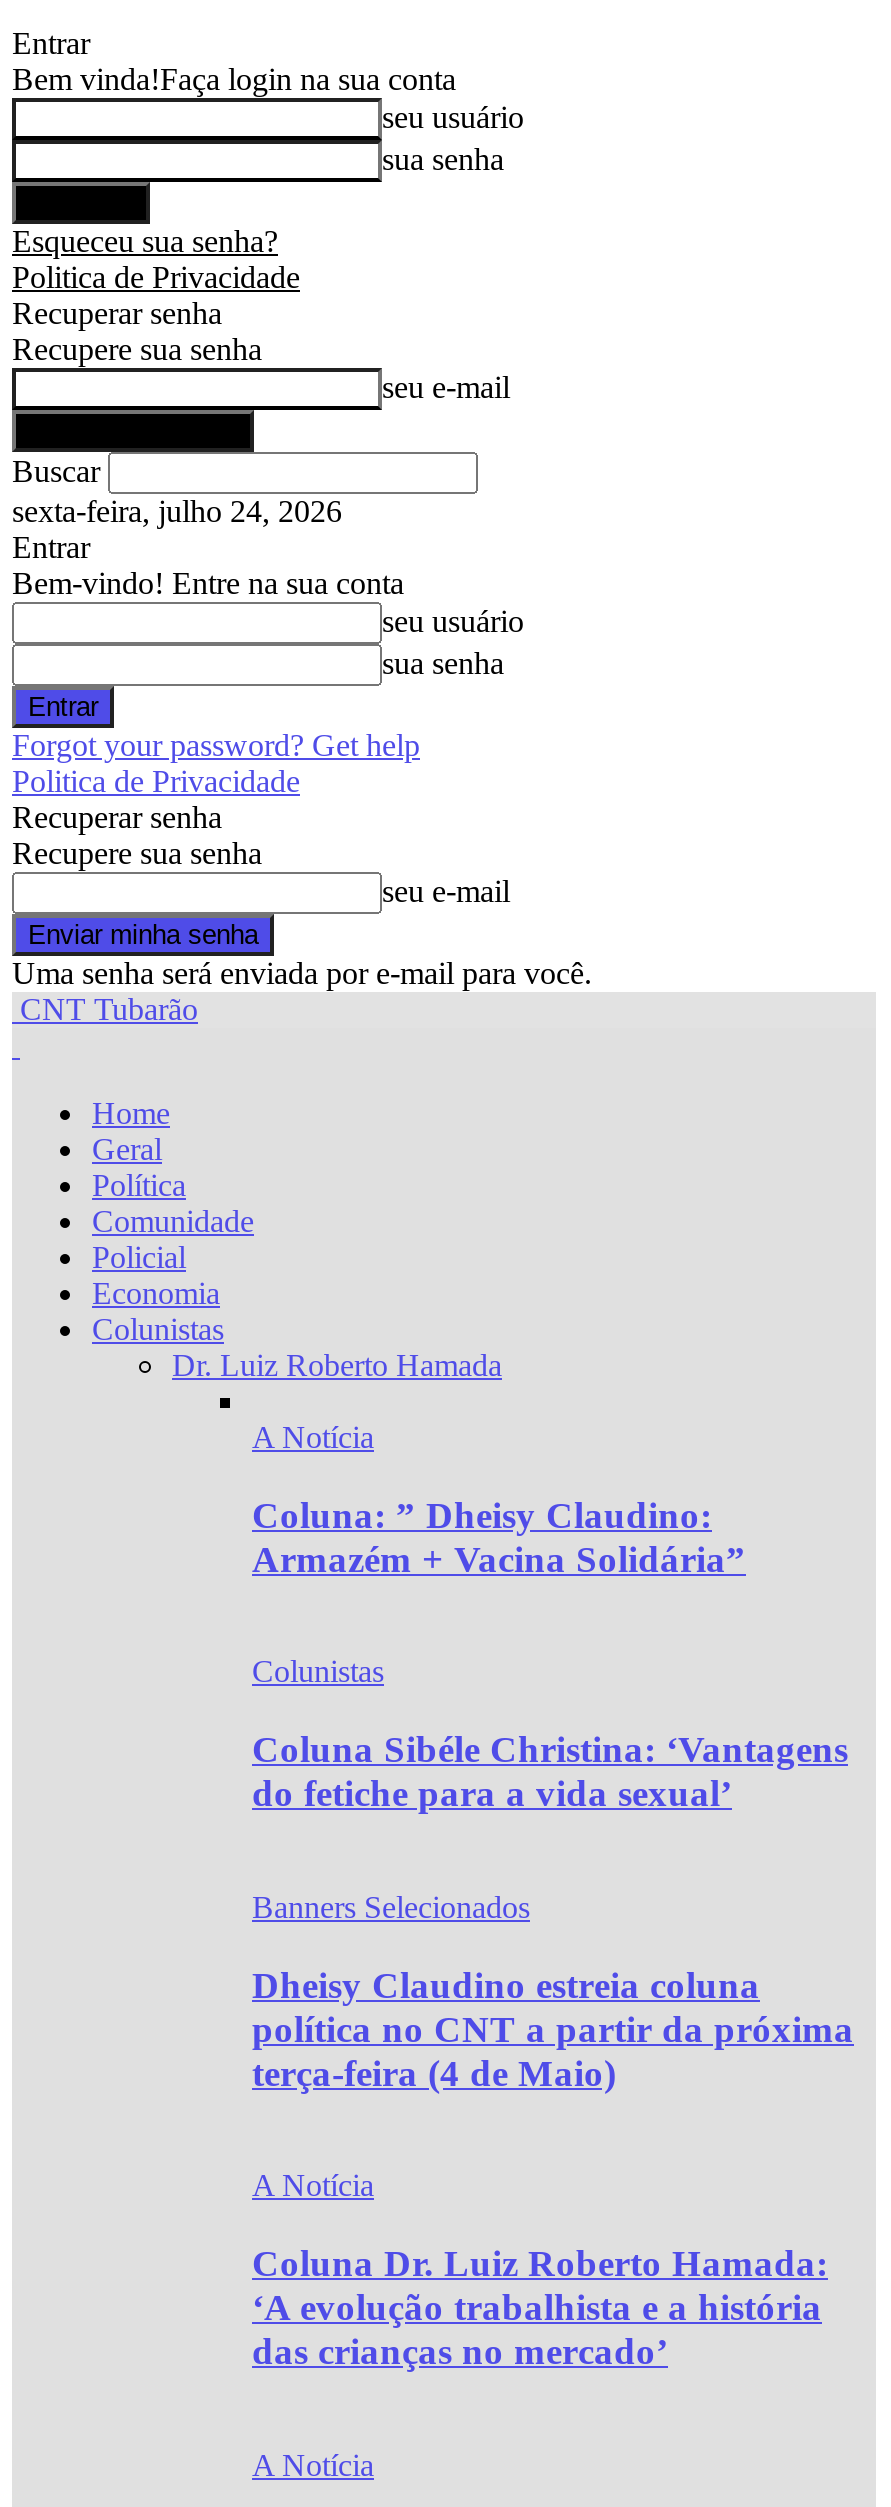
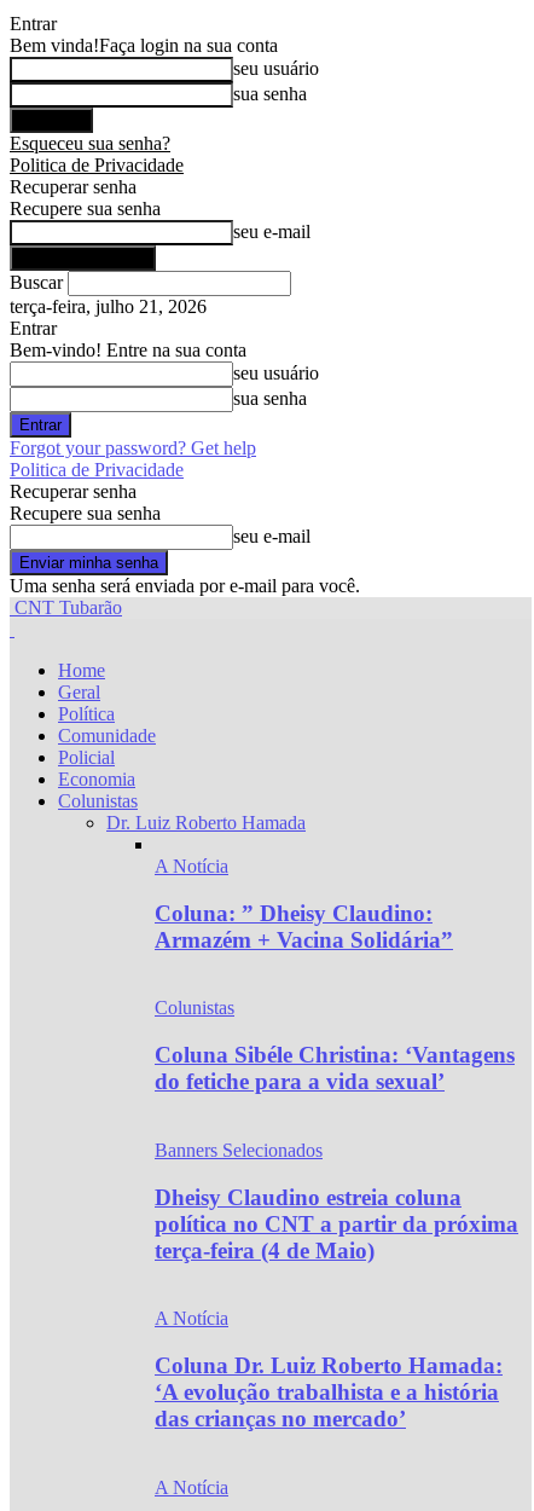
- sexta-feira, julho 24, 2026
+ terça-feira, julho 21, 2026
